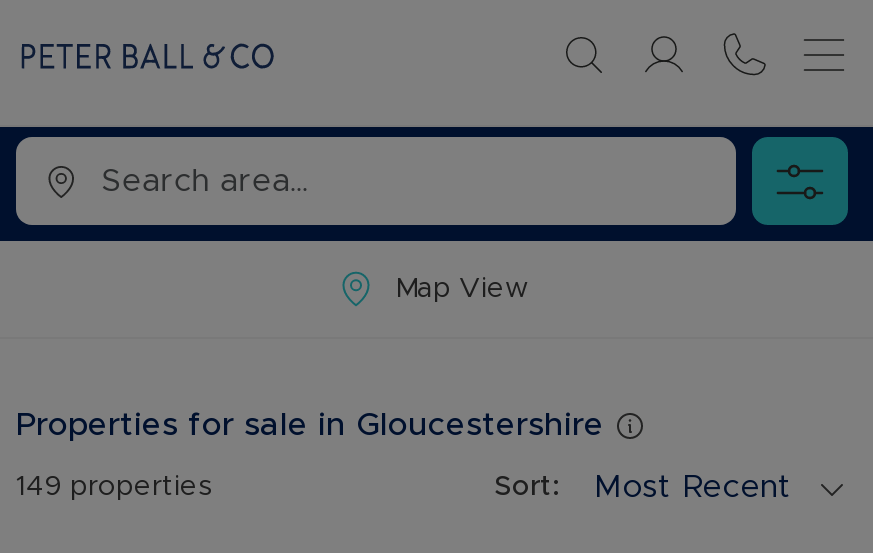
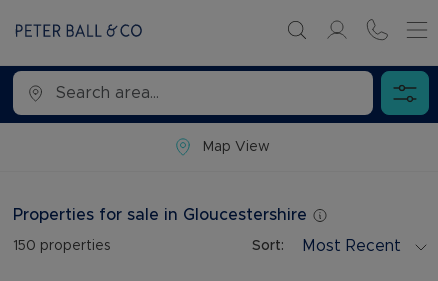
- 149 properties
+ 150 properties
